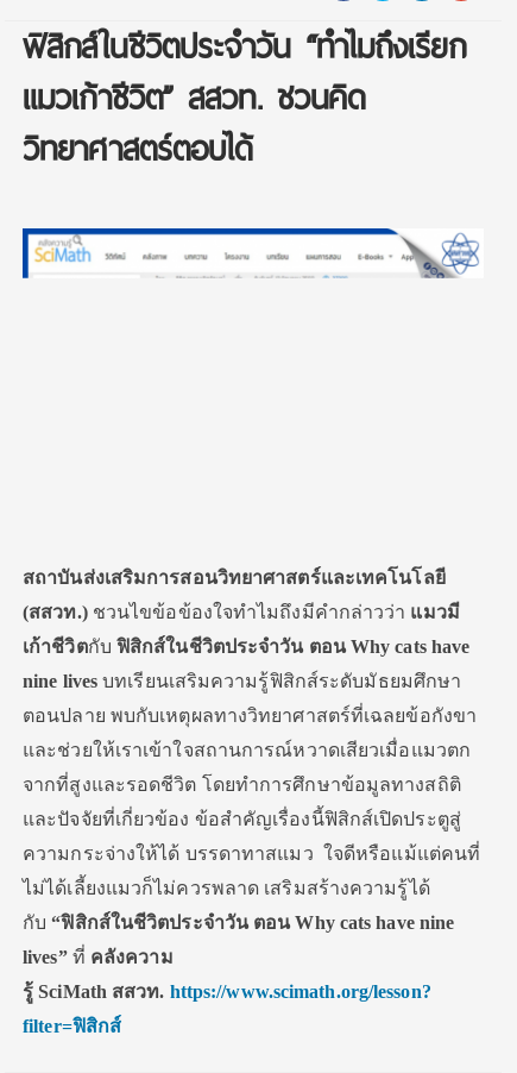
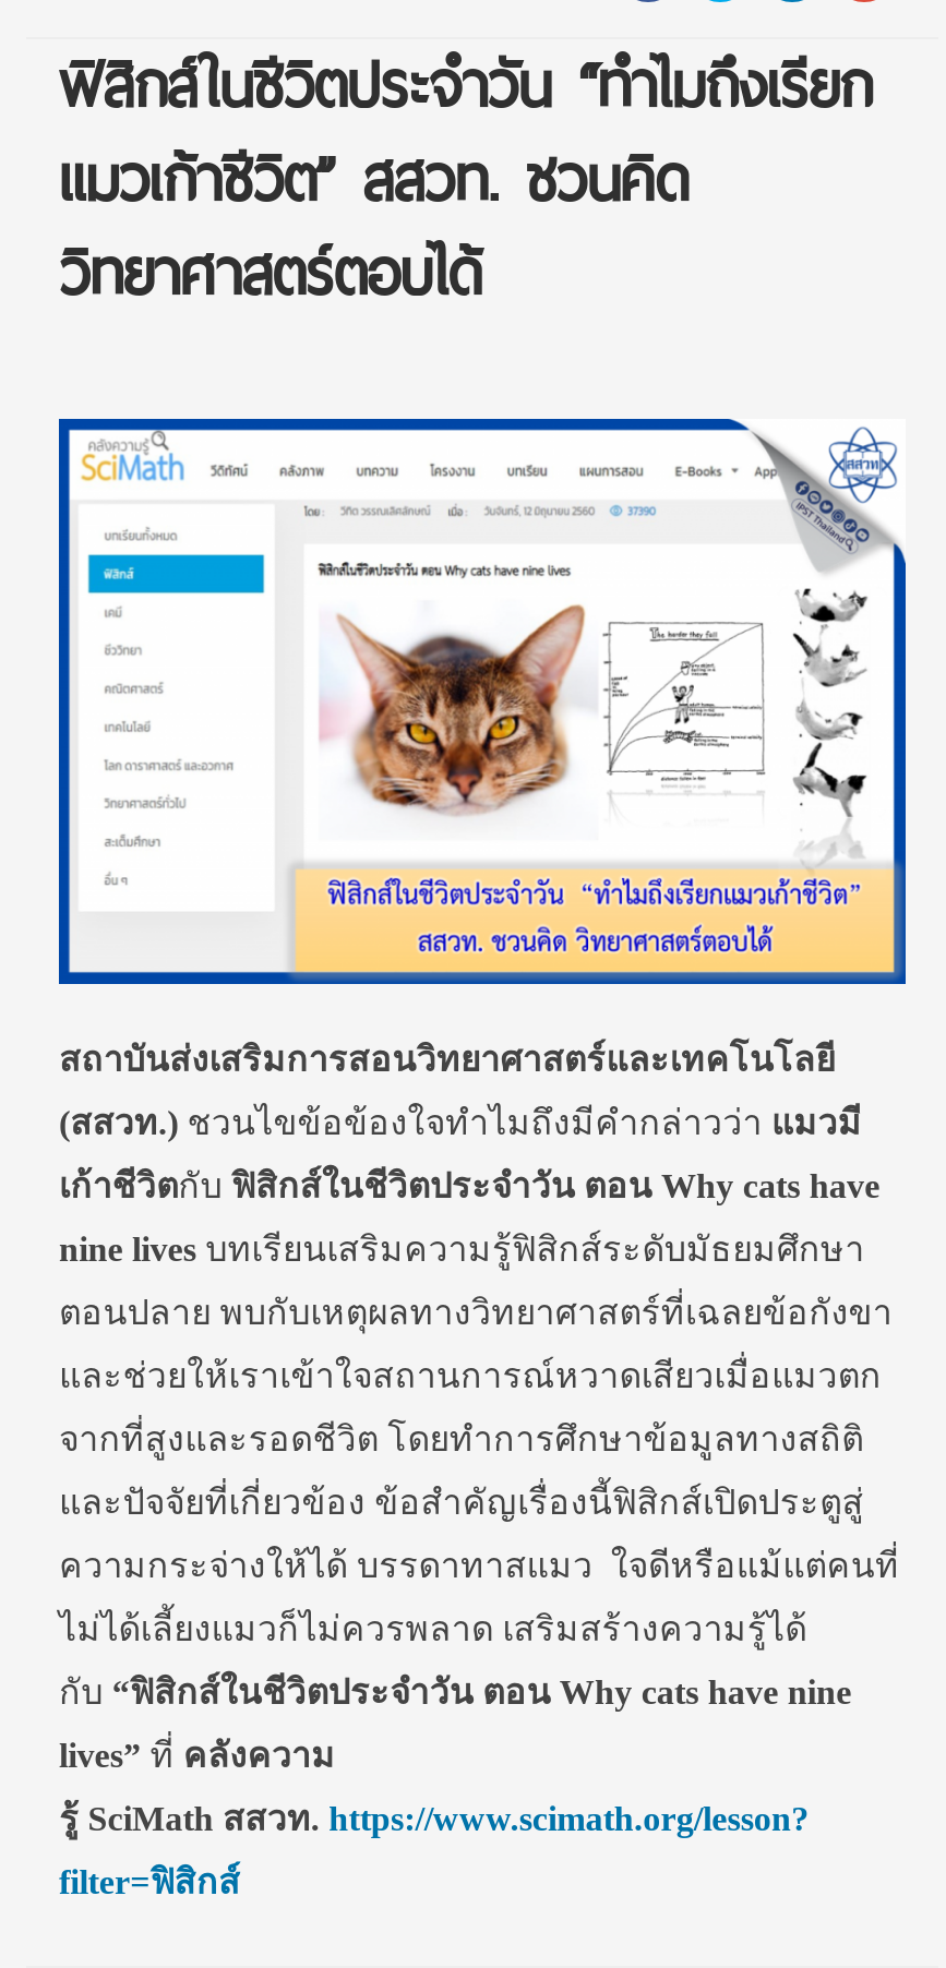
+ [image]
